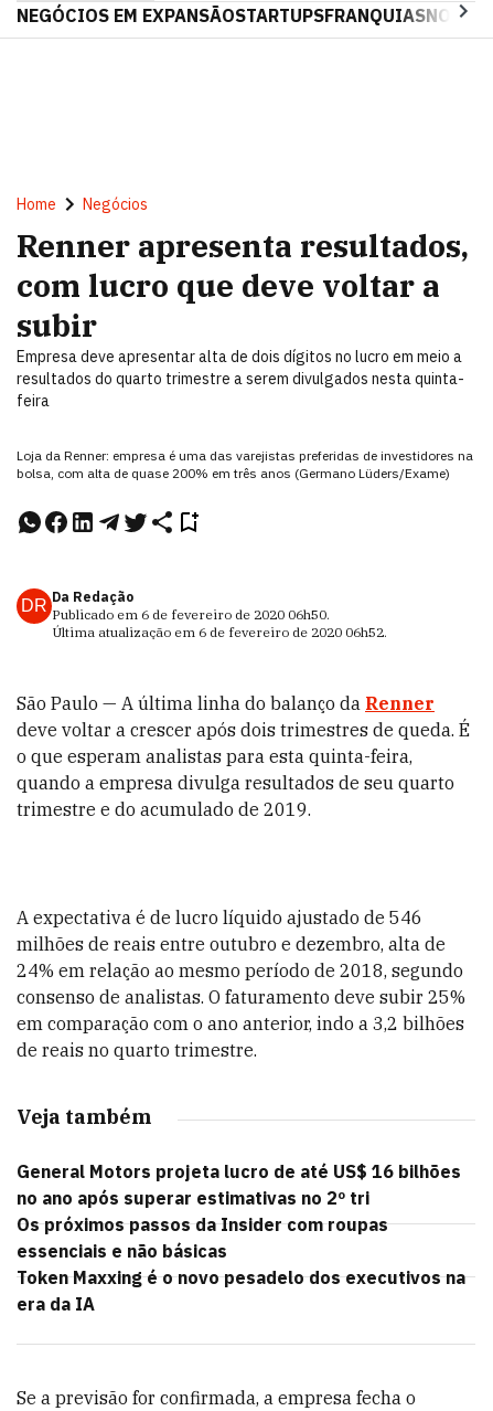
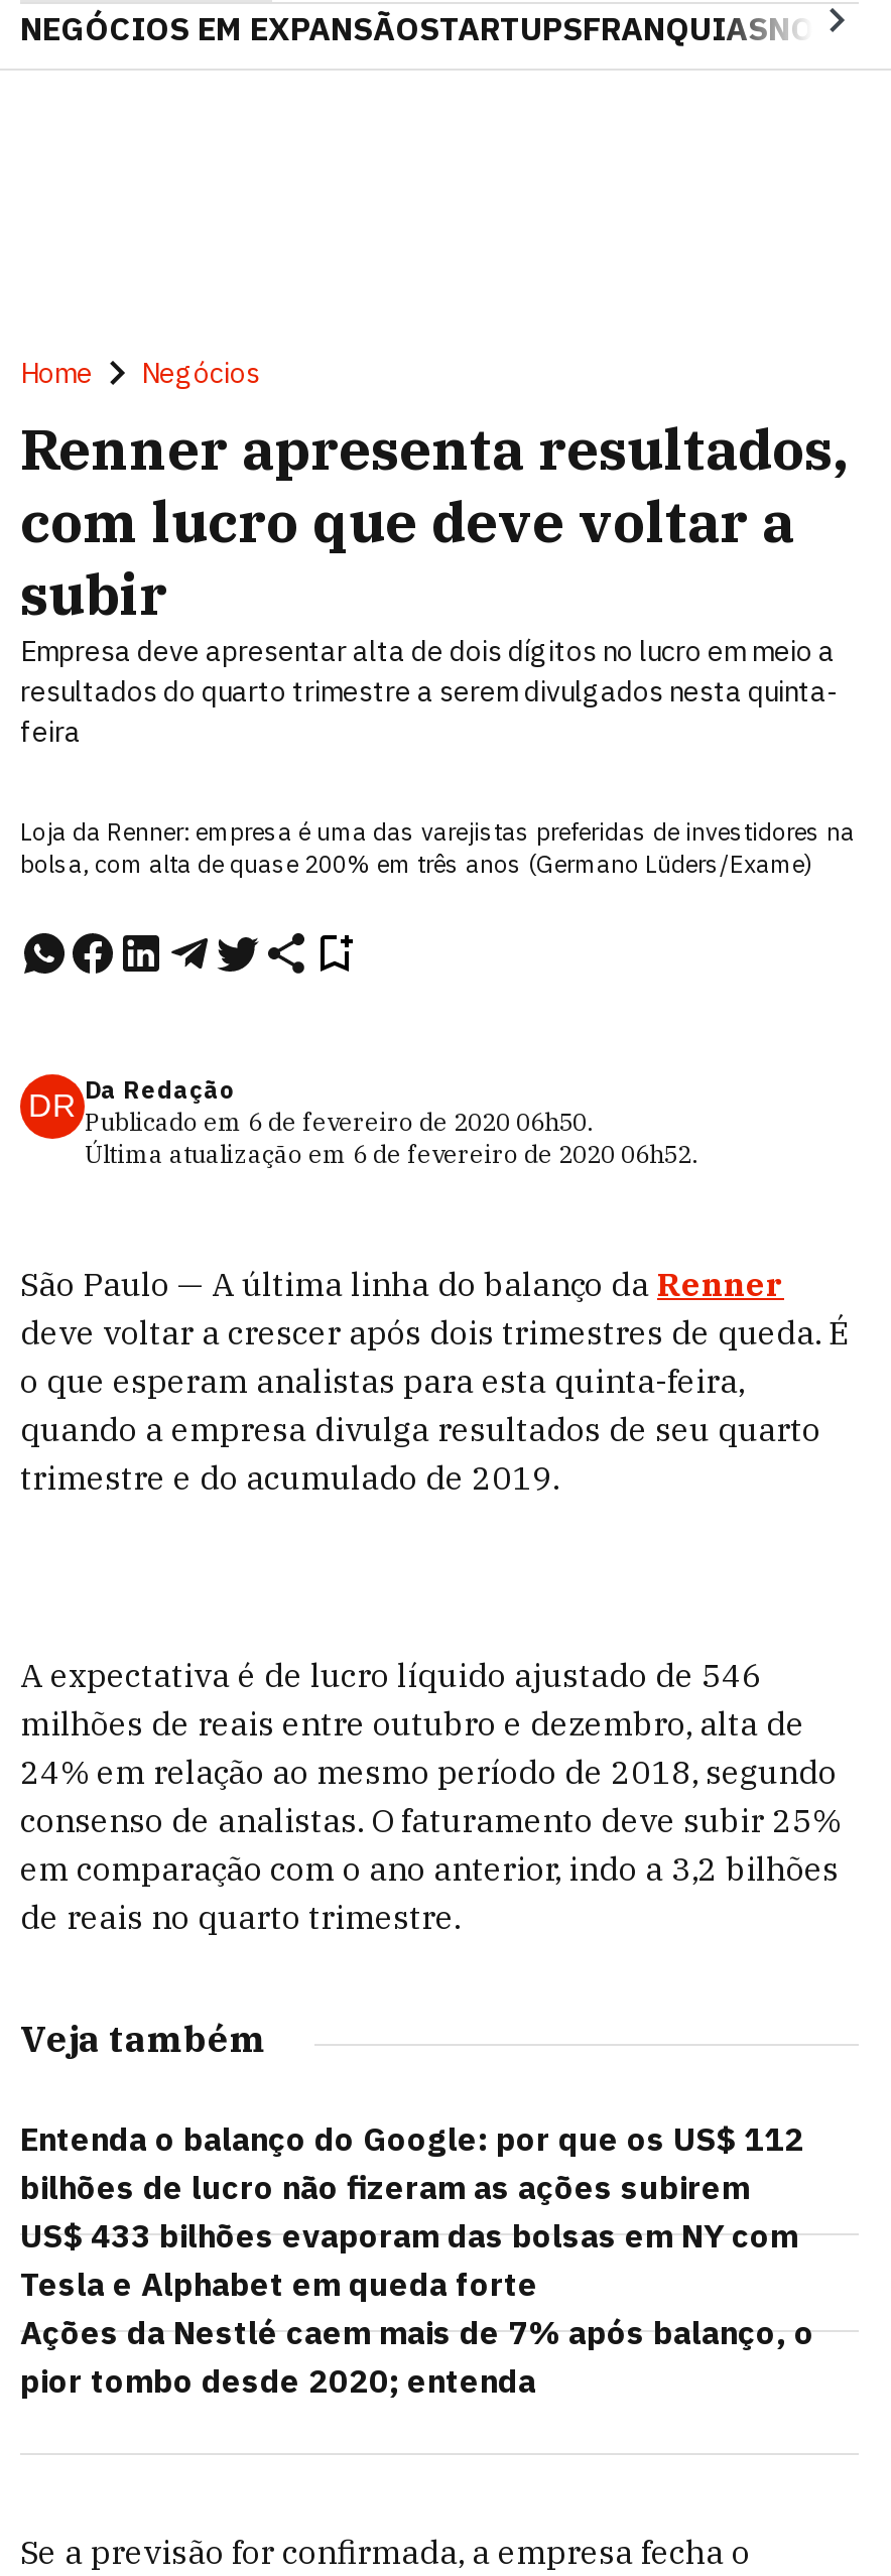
- General Motors projeta lucro de até US$ 16 bilhões
- no ano após superar estimativas no 2º tri
- Os próximos passos da Insider com roupas
- essenciais e não básicas
- Token Maxxing é o novo pesadelo dos executivos na
- era da IA
+ Entenda o balanço do Google: por que os US$ 112
+ bilhões de lucro não fizeram as ações subirem
+ US$ 433 bilhões evaporam das bolsas em NY com
+ Tesla e Alphabet em queda forte
+ Ações da Nestlé caem mais de 7% após balanço, o
+ pior tombo desde 2020; entenda
